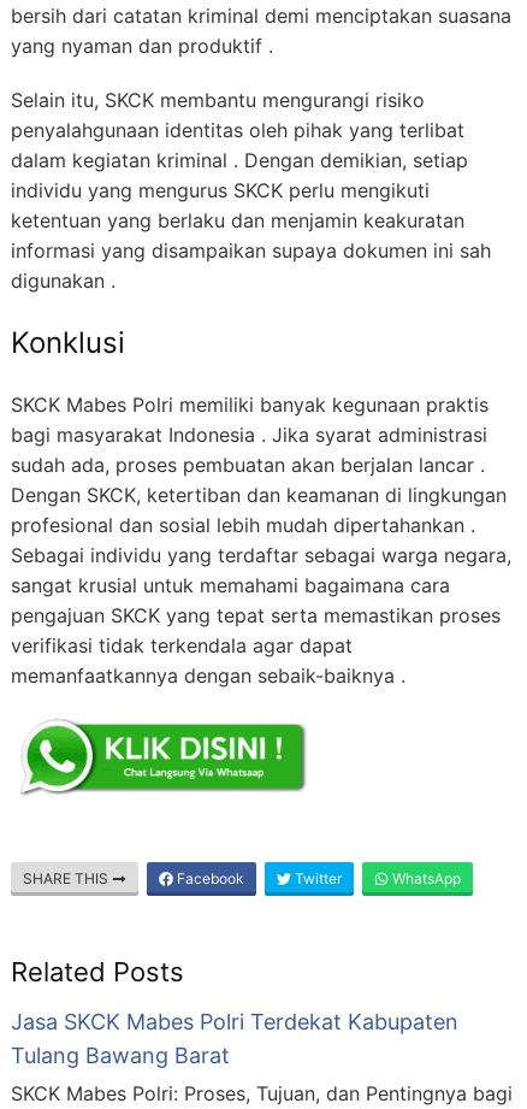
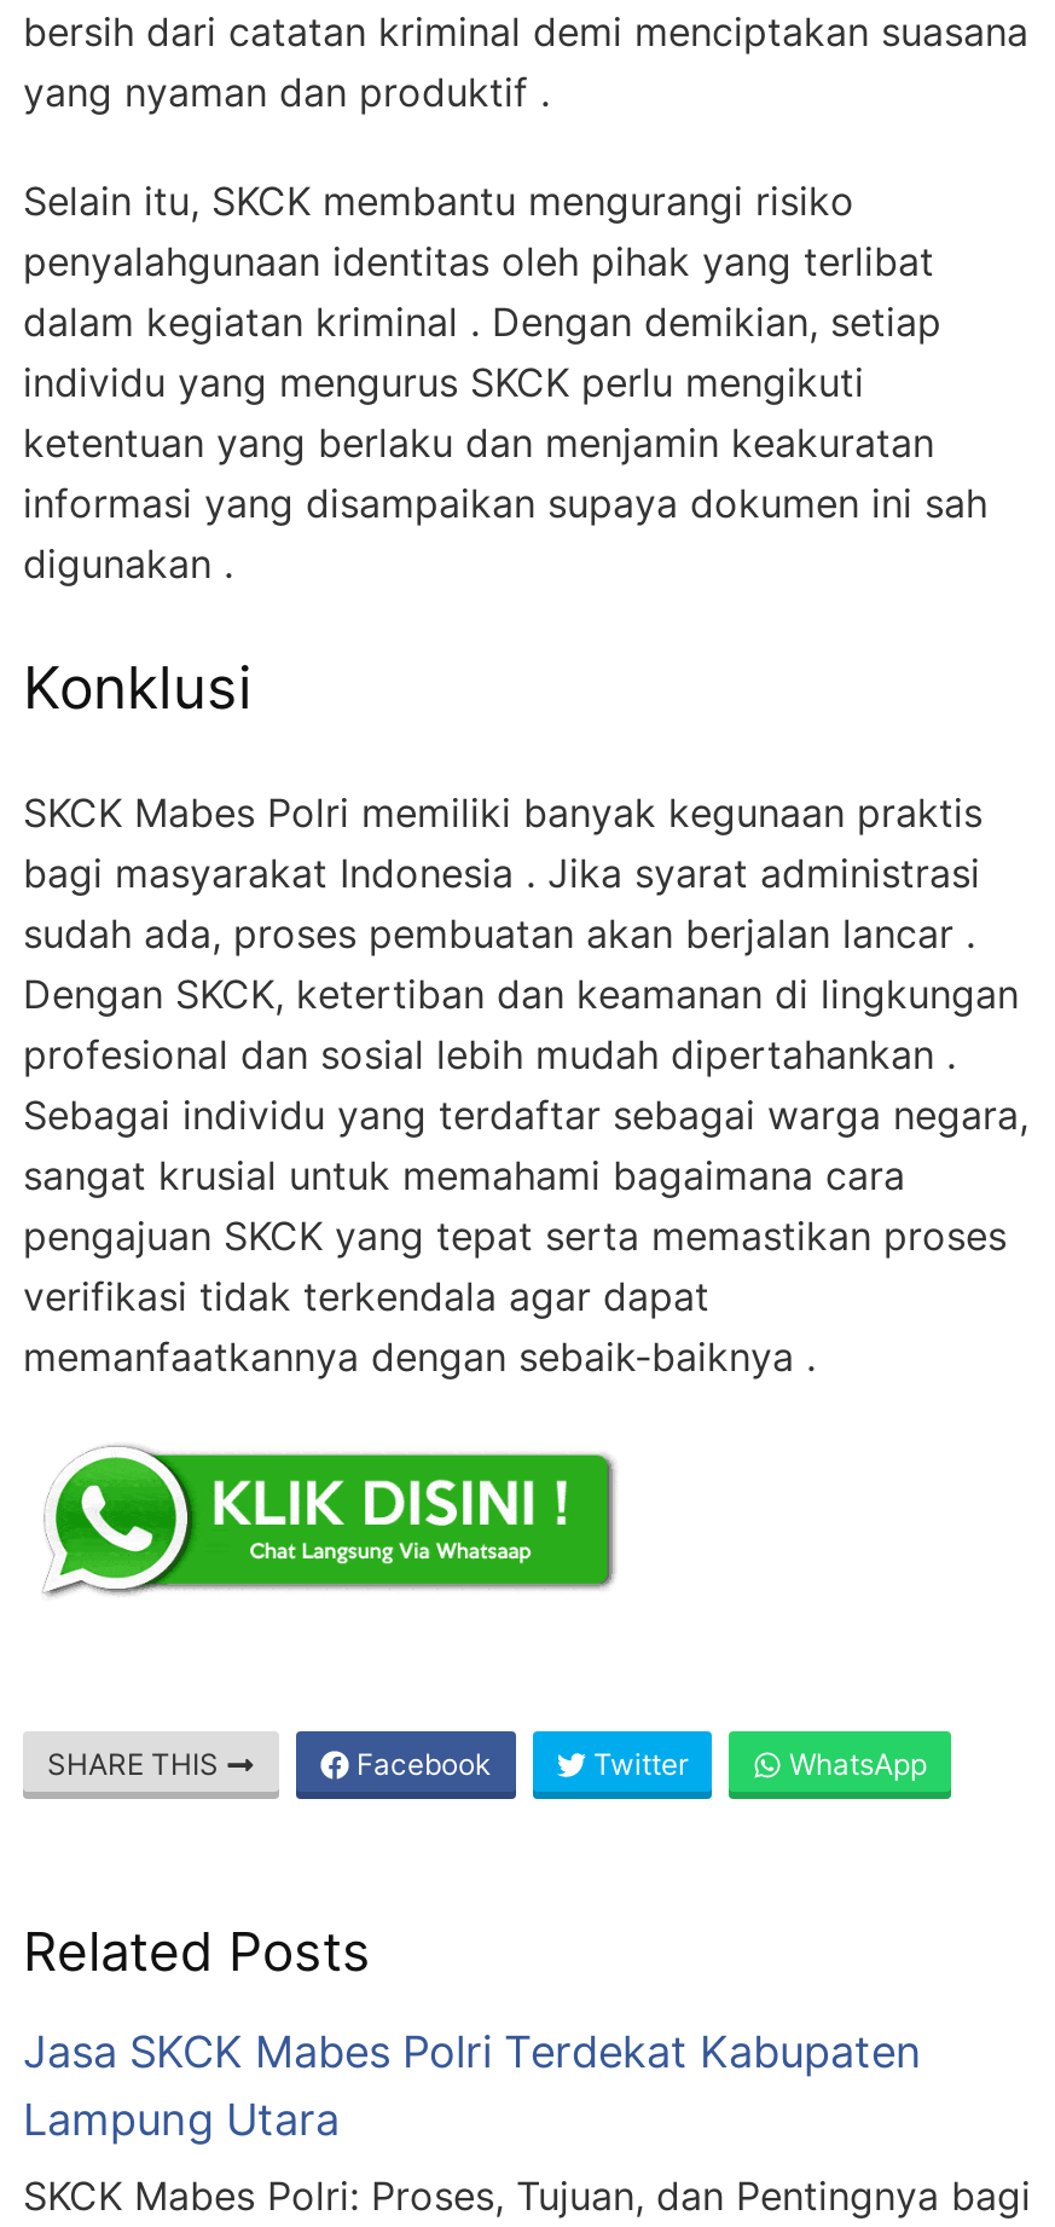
- Tulang Bawang Barat
+ Lampung Utara
